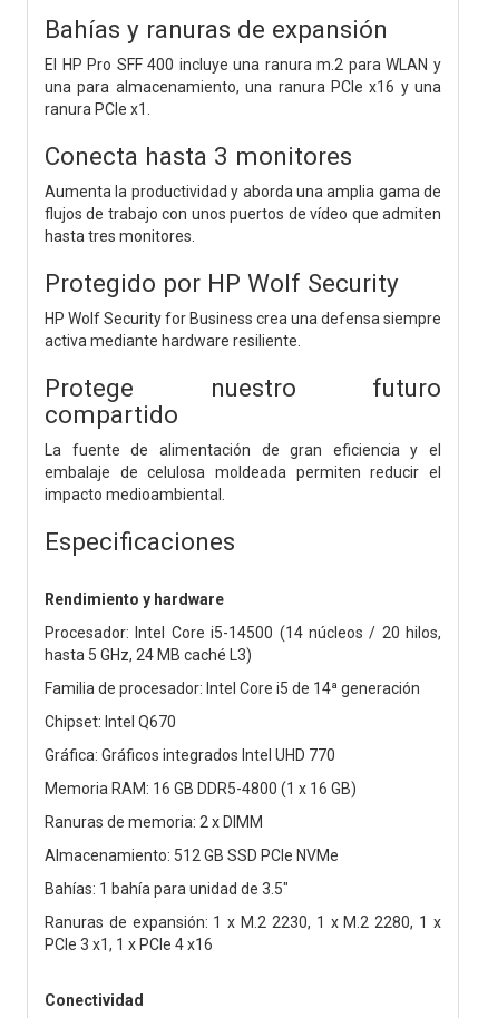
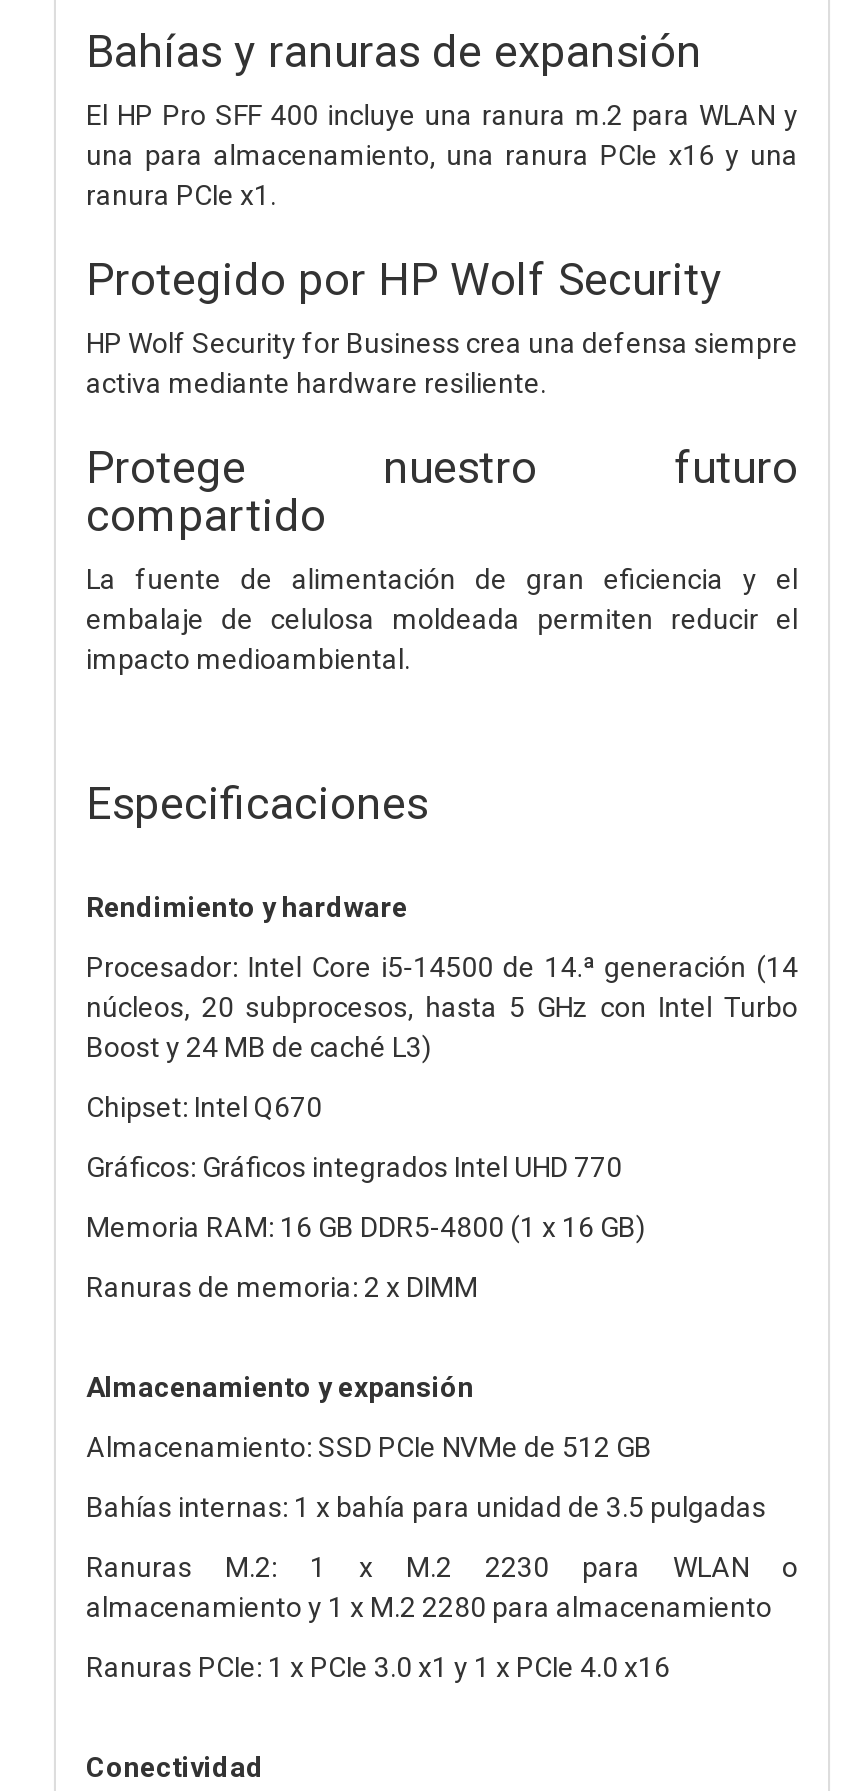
- Conecta hasta 3 monitores
- Aumenta la productividad y aborda una amplia gama de
- flujos de trabajo con unos puertos de vídeo que admiten
- hasta tres monitores.

moved up: Protegido por HP Wolf Security | HP Wolf Security for Business crea una defensa siempre | activa mediante hardware resiliente. | Protege nuestro futuro | compartido | La fuente de alimentación de gran eficiencia y el | embalaje de celulosa moldeada permiten reducir el | impacto medioambiental.

moved up: Especificaciones | Rendimiento y hardware

- Procesador: Intel Core i5-14500 (14 núcleos / 20 hilos,
- hasta 5 GHz, 24 MB caché L3)
- Familia de procesador: Intel Core i5 de 14ª generación
+ Procesador: Intel Core i5-14500 de 14.ª generación (14
+ núcleos, 20 subprocesos, hasta 5 GHz con Intel Turbo
+ Boost y 24 MB de caché L3)

moved up: Chipset: Intel Q670

- Gráfica: Gráficos integrados Intel UHD 770
+ Gráficos: Gráficos integrados Intel UHD 770

moved up: Memoria RAM: 16 GB DDR5-4800 (1 x 16 GB) | Ranuras de memoria: 2 x DIMM

- Almacenamiento: 512 GB SSD PCIe NVMe
- Bahías: 1 bahía para unidad de 3.5"
- Ranuras de expansión: 1 x M.2 2230, 1 x M.2 2280, 1 x
- PCIe 3 x1, 1 x PCIe 4 x16
+ Almacenamiento y expansión
+ Almacenamiento: SSD PCIe NVMe de 512 GB
+ Bahías internas: 1 x bahía para unidad de 3.5 pulgadas
+ Ranuras M.2: 1 x M.2 2230 para WLAN o
+ almacenamiento y 1 x M.2 2280 para almacenamiento
+ Ranuras PCIe: 1 x PCIe 3.0 x1 y 1 x PCIe 4.0 x16
